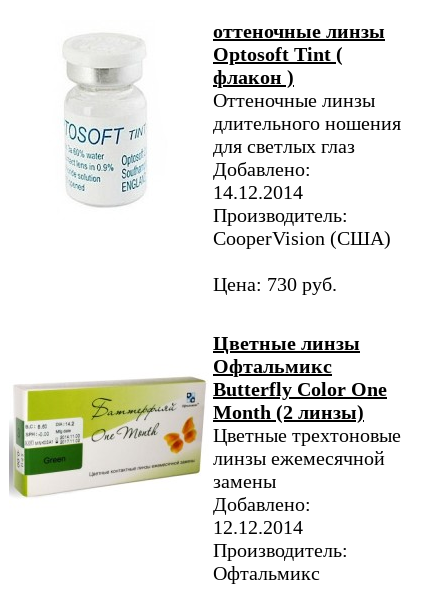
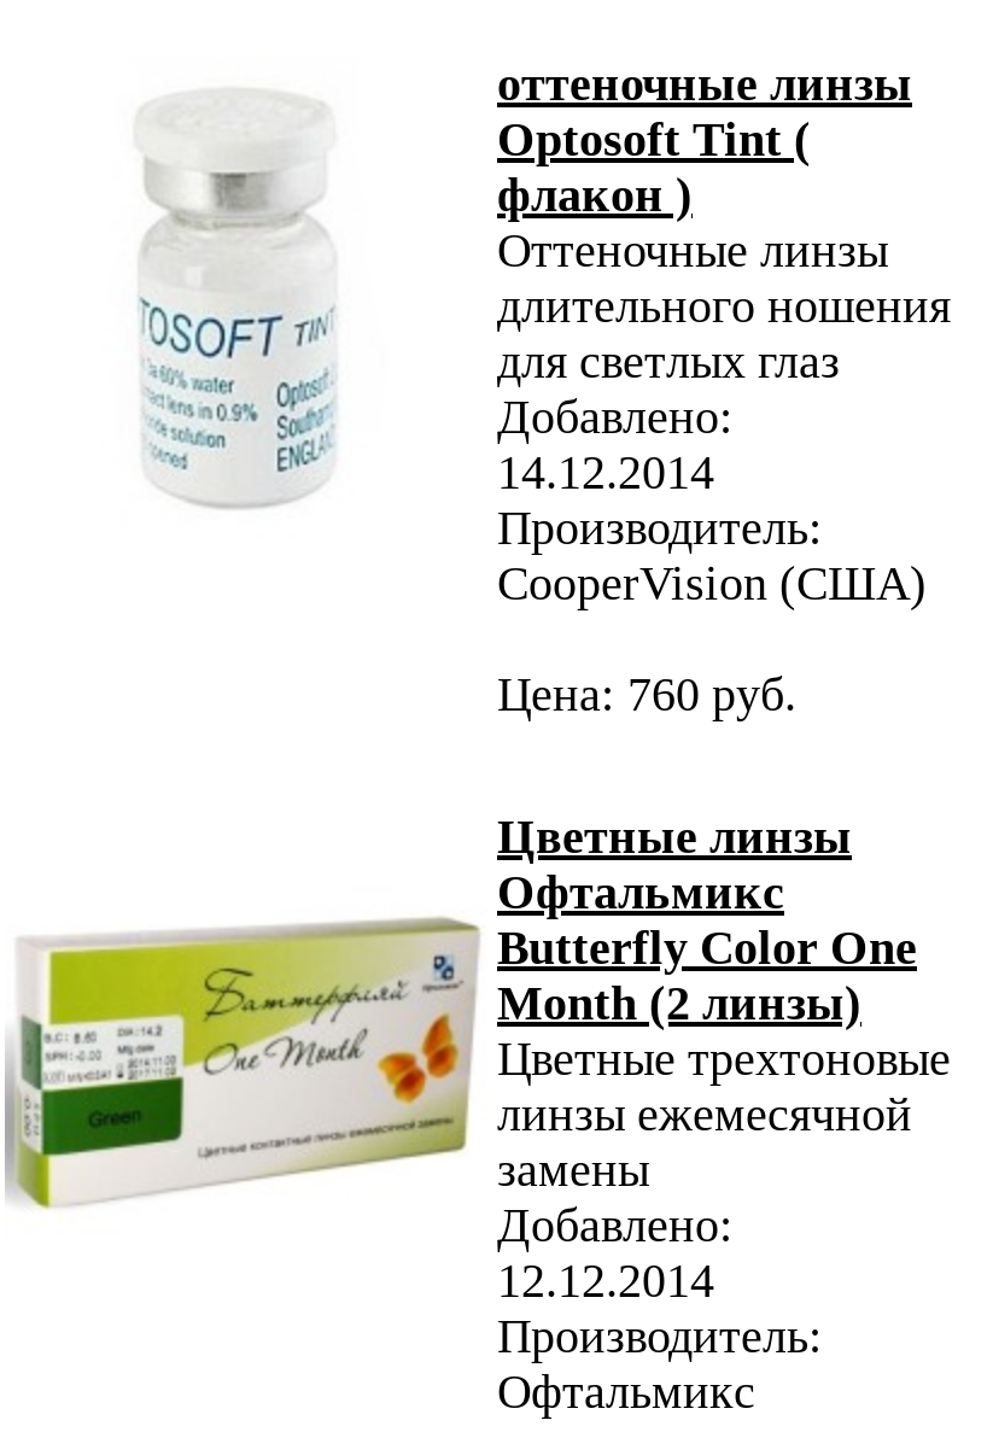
- Цена: 730 руб.
+ Цена: 760 руб.
